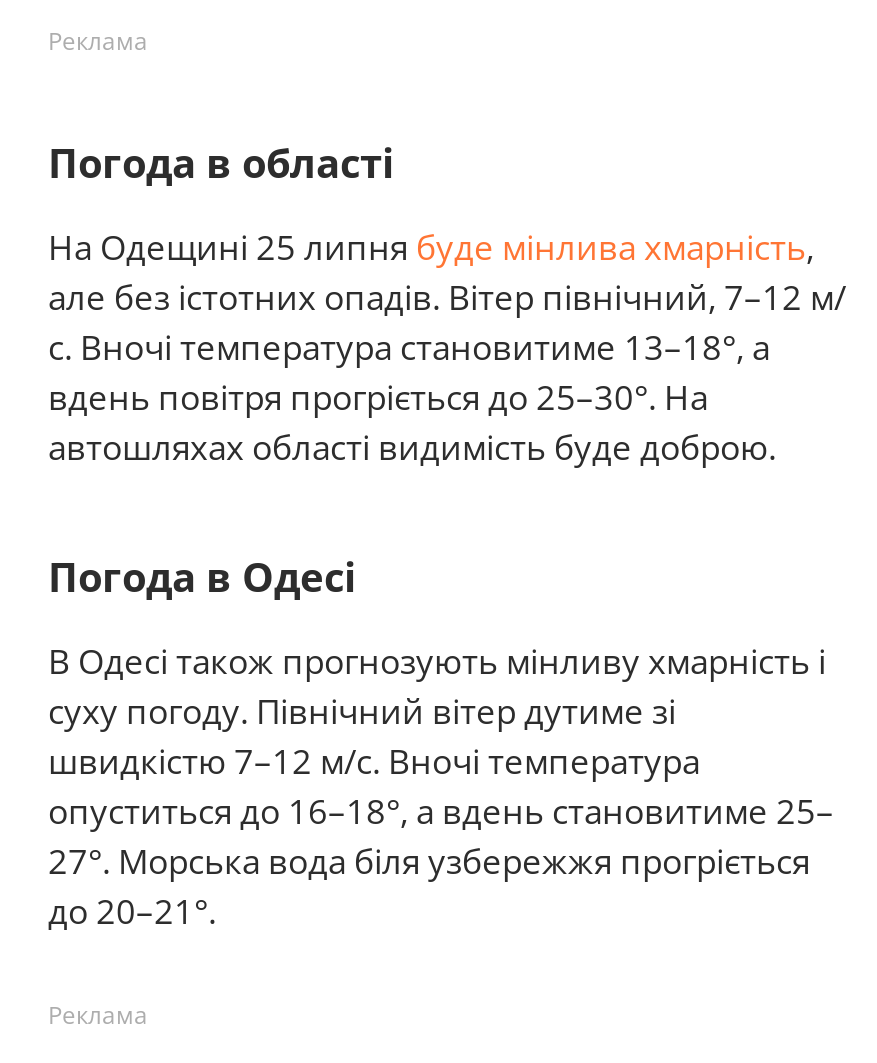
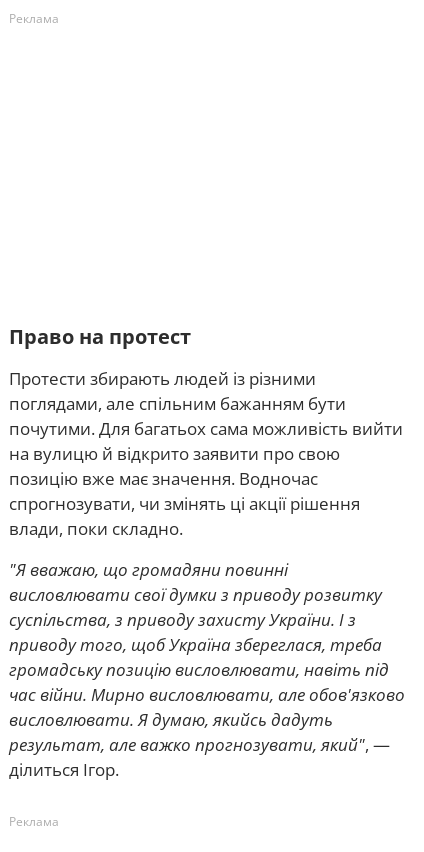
- Погода в області
- На Одещині 25 липня буде мінлива хмарність,
- але без істотних опадів. Вітер північний, 7–12 м/
- с. Вночі температура становитиме 13–18°, а
- вдень повітря прогріється до 25–30°. На
- автошляхах області видимість буде доброю.
- Погода в Одесі
- В Одесі також прогнозують мінливу хмарність і
- суху погоду. Північний вітер дутиме зі
- швидкістю 7–12 м/с. Вночі температура
- опуститься до 16–18°, а вдень становитиме 25–
- 27°. Морська вода біля узбережжя прогріється
- до 20–21°.
+ Право на протест
+ Протести збирають людей із різними
+ поглядами, але спільним бажанням бути
+ почутими. Для багатьох сама можливість вийти
+ на вулицю й відкрито заявити про свою
+ позицію вже має значення. Водночас
+ спрогнозувати, чи змінять ці акції рішення
+ влади, поки складно.
+ "Я вважаю, що громадяни повинні
+ висловлювати свої думки з приводу розвитку
+ суспільства, з приводу захисту України. І з
+ приводу того, щоб Україна збереглася, треба
+ громадську позицію висловлювати, навіть під
+ час війни. Мирно висловлювати, але обов'язково
+ висловлювати. Я думаю, якийсь дадуть
+ результат, але важко прогнозувати, який", —
+ ділиться Ігор.
